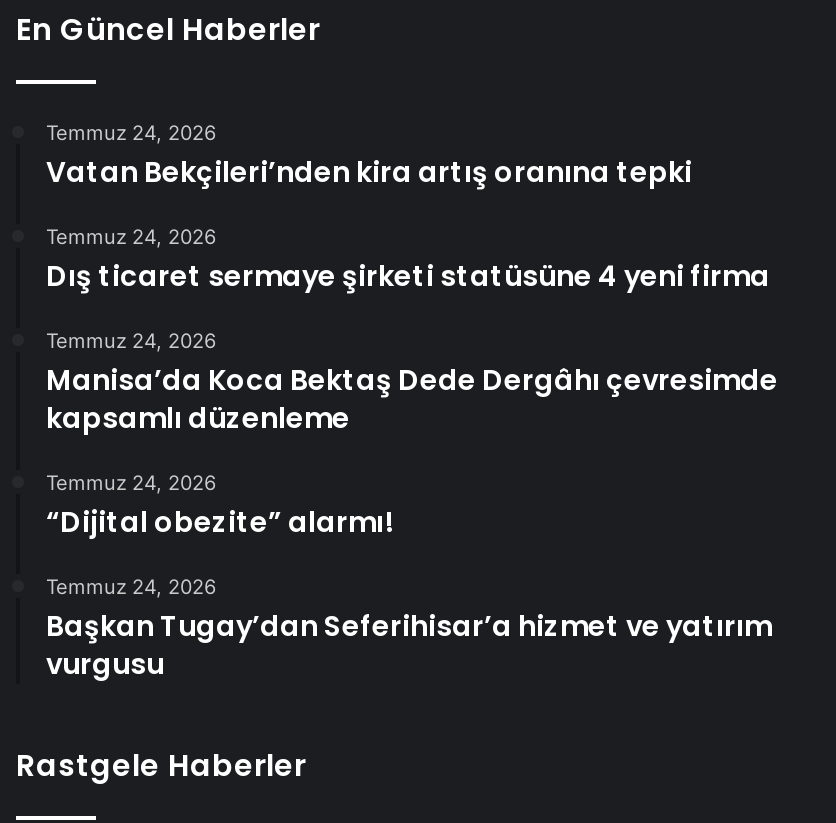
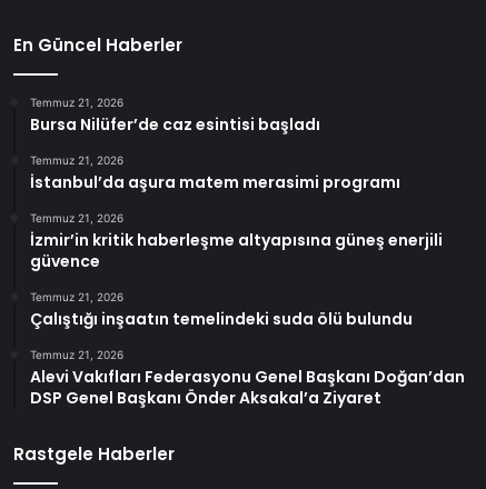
- Temmuz 24, 2026
- Vatan Bekçileri’nden kira artış oranına tepki
+ Temmuz 21, 2026
+ Bursa Nilüfer’de caz esintisi başladı

- Temmuz 24, 2026
- Dış ticaret sermaye şirketi statüsüne 4 yeni firma
+ Temmuz 21, 2026
+ İstanbul’da aşura matem merasimi programı

- Temmuz 24, 2026
- Manisa’da Koca Bektaş Dede Dergâhı çevresimde
- kapsamlı düzenleme
+ Temmuz 21, 2026
+ İzmir’in kritik haberleşme altyapısına güneş enerjili
+ güvence

- Temmuz 24, 2026
- “Dijital obezite” alarmı!
+ Temmuz 21, 2026
+ Çalıştığı inşaatın temelindeki suda ölü bulundu

- Temmuz 24, 2026
- Başkan Tugay’dan Seferihisar’a hizmet ve yatırım
- vurgusu
+ Temmuz 21, 2026
+ Alevi Vakıfları Federasyonu Genel Başkanı Doğan’dan
+ DSP Genel Başkanı Önder Aksakal’a Ziyaret
